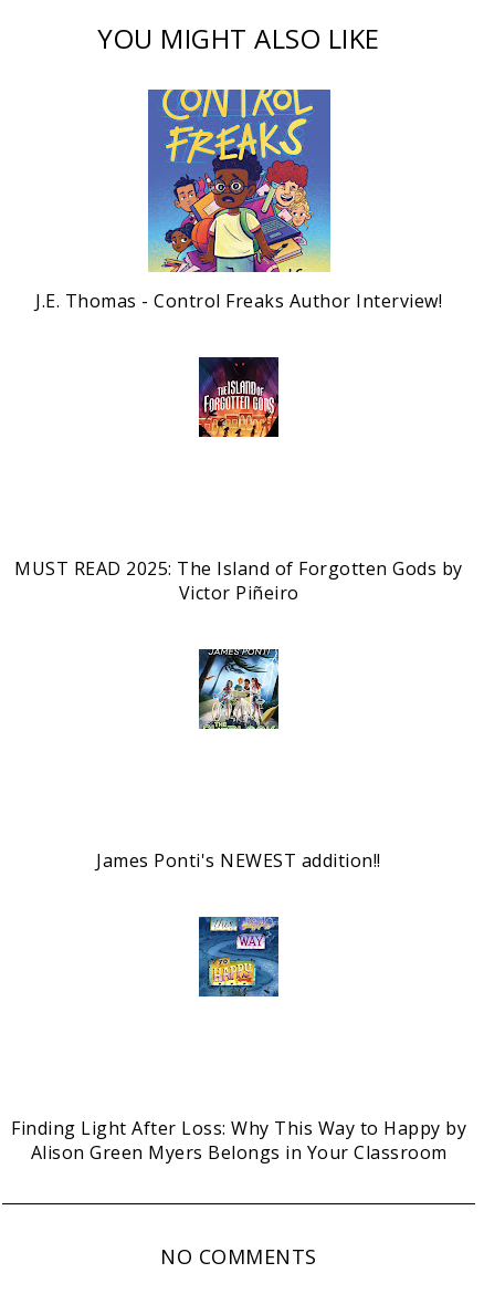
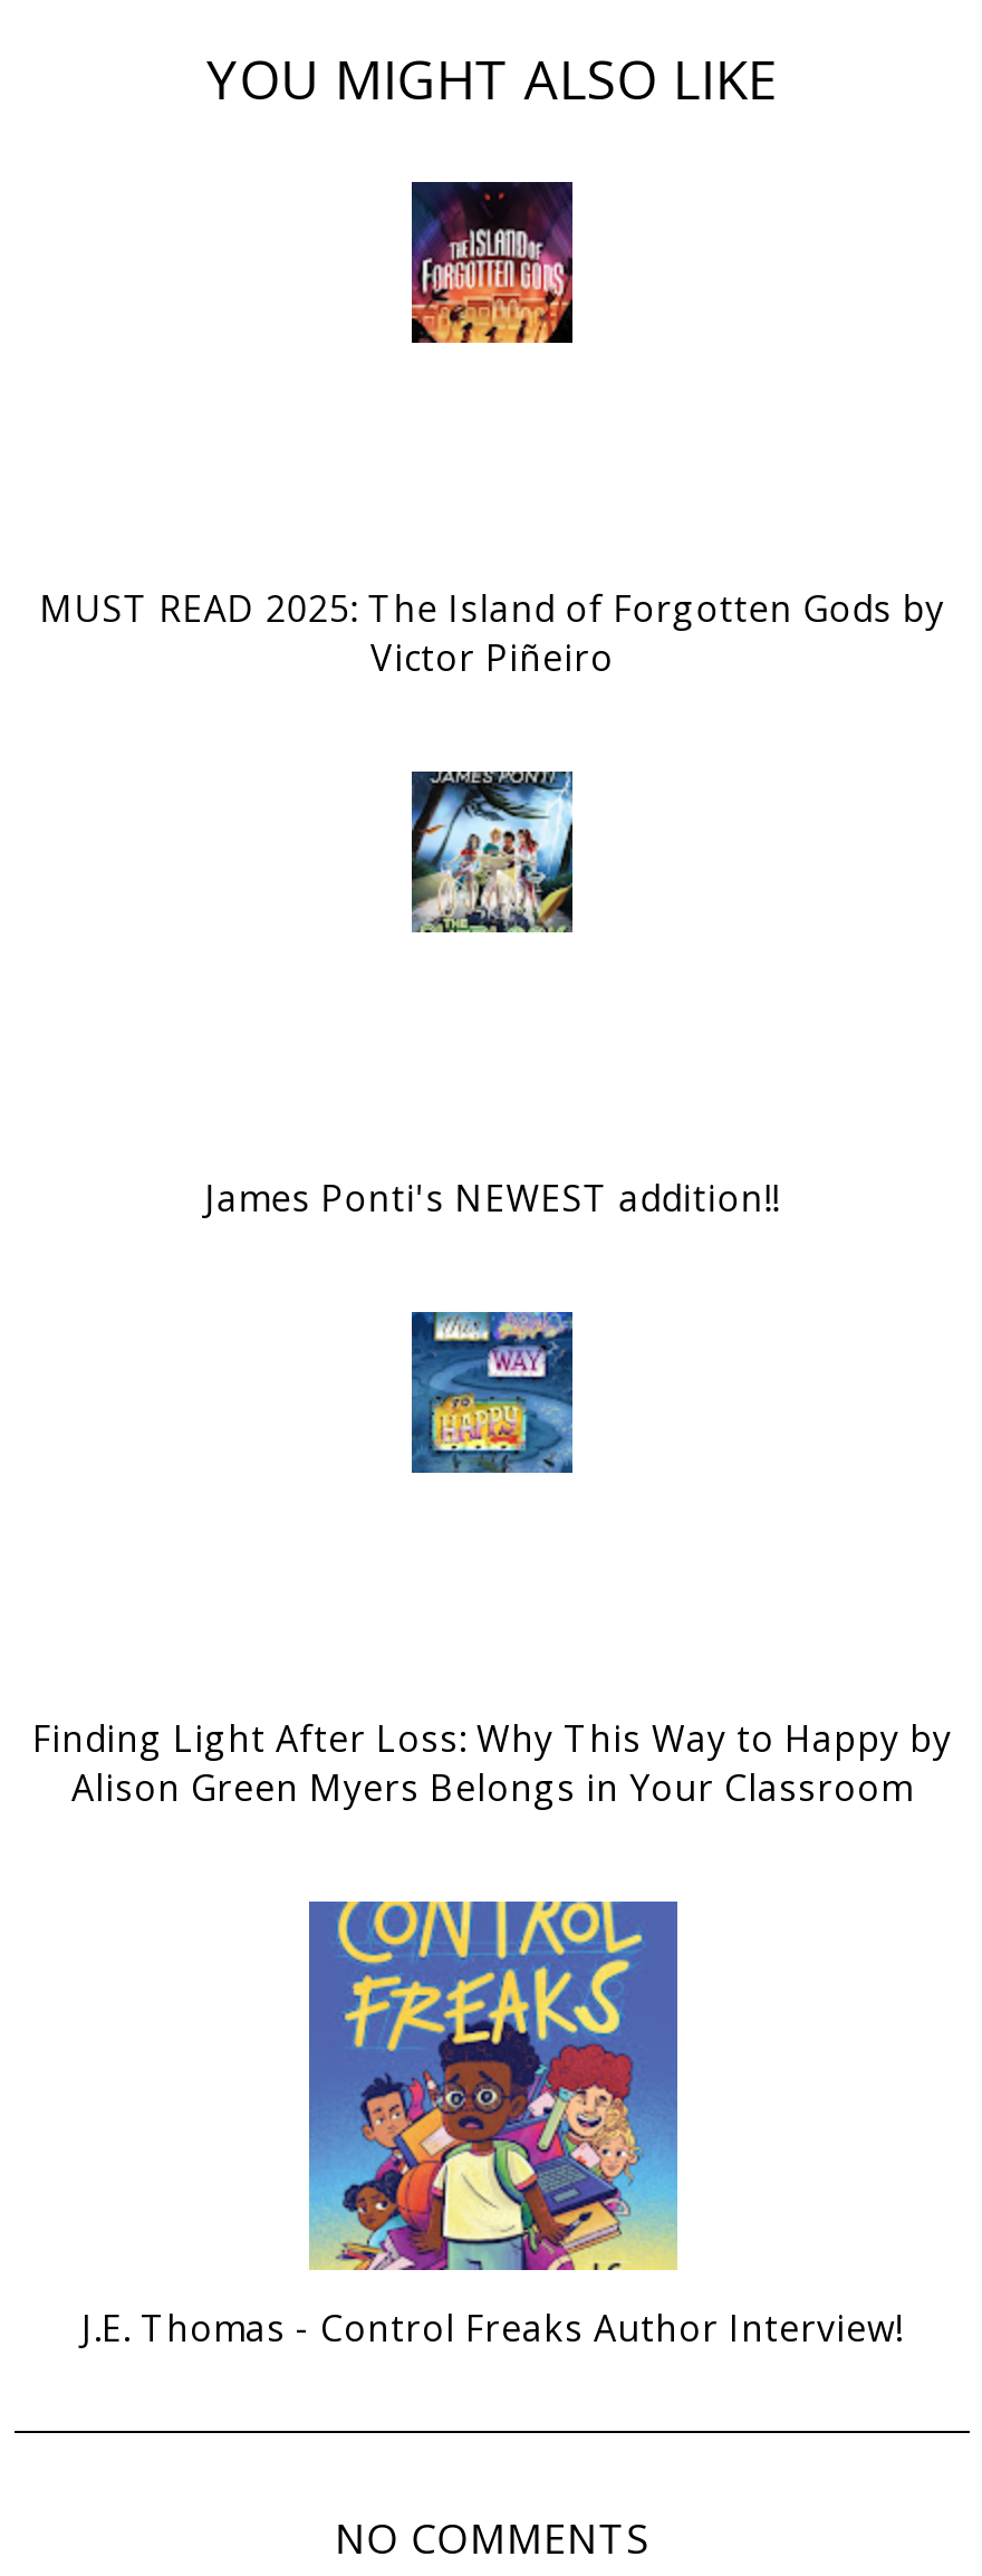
moved down: [image] | J.E. Thomas - Control Freaks Author Interview!

moved up: [image]

moved up: [image] | MUST READ 2025: The Island of Forgotten Gods by | Victor Piñeiro | James Ponti's NEWEST addition!! | Finding Light After Loss: Why This Way to Happy by | Alison Green Myers Belongs in Your Classroom
